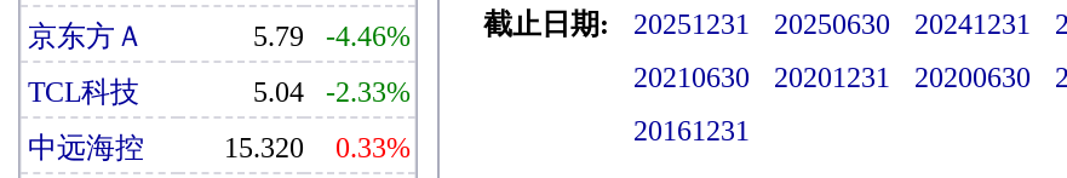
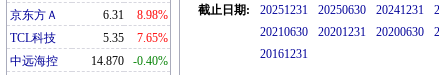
- 5.79
+ 6.31

- -4.46%
+ 8.98%

- 5.04
+ 5.35

- -2.33%
+ 7.65%

- 15.320
+ 14.870

- 0.33%
+ -0.40%
